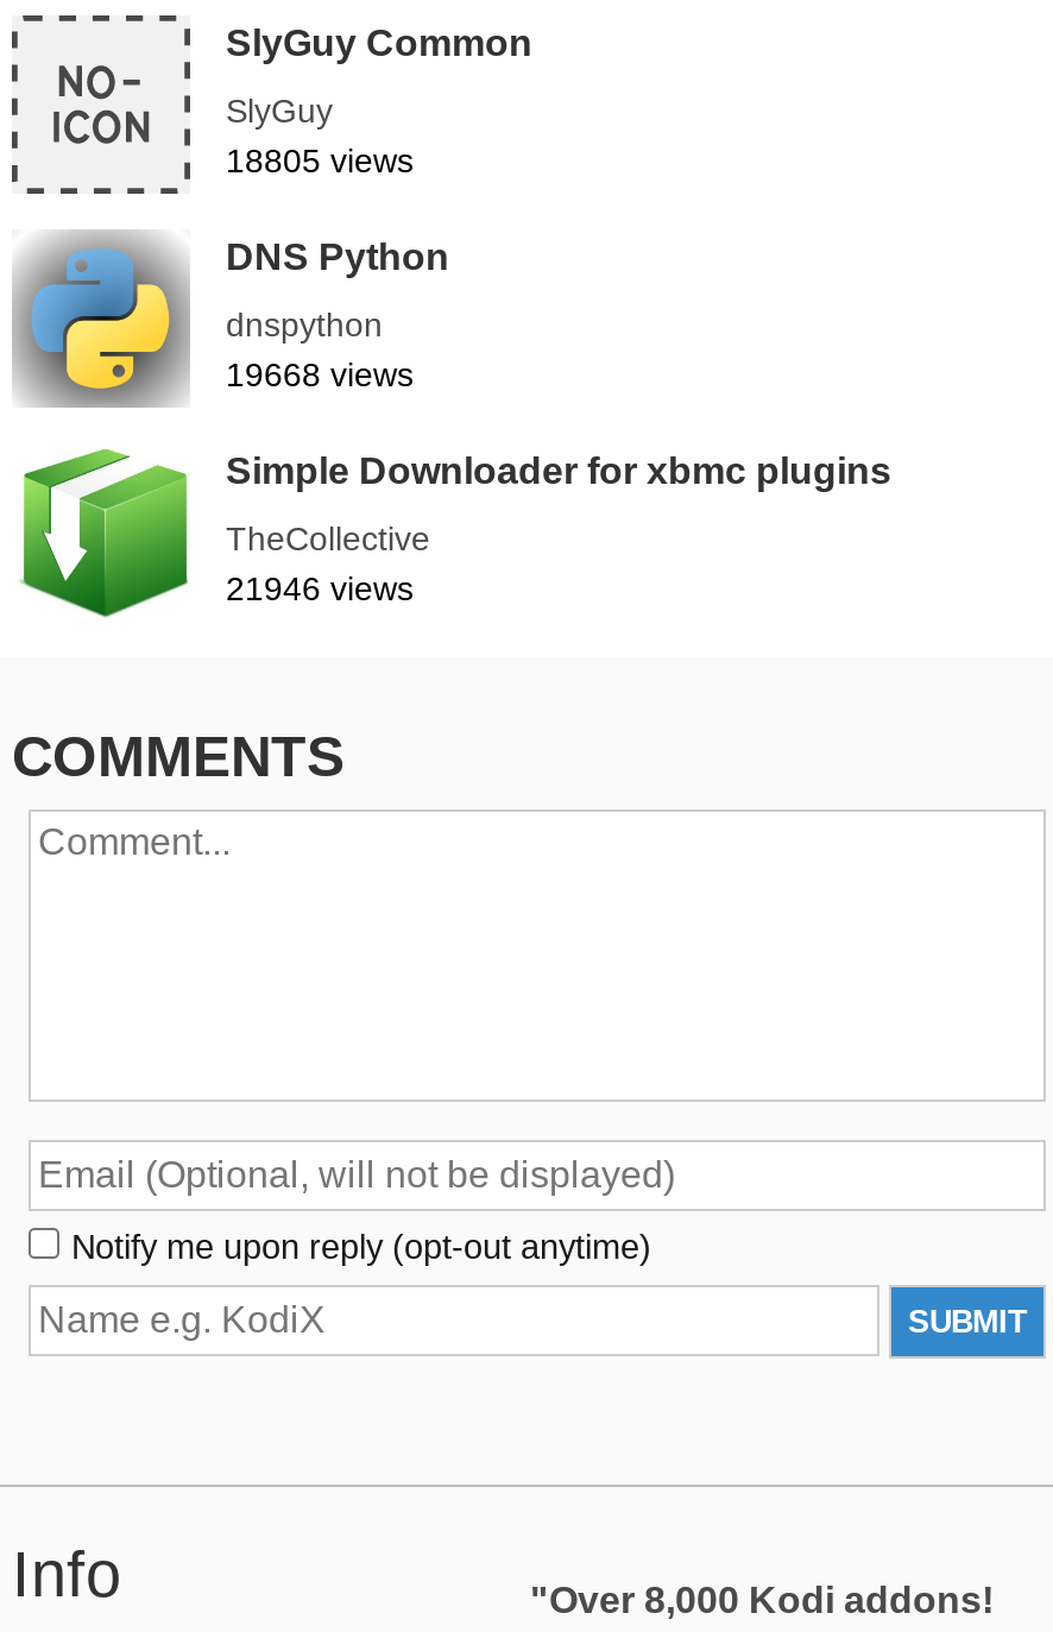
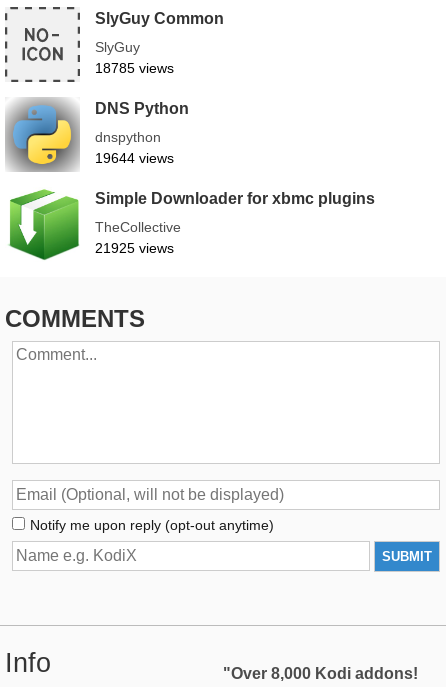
- 18805 views
+ 18785 views

- 19668 views
+ 19644 views

- 21946 views
+ 21925 views
